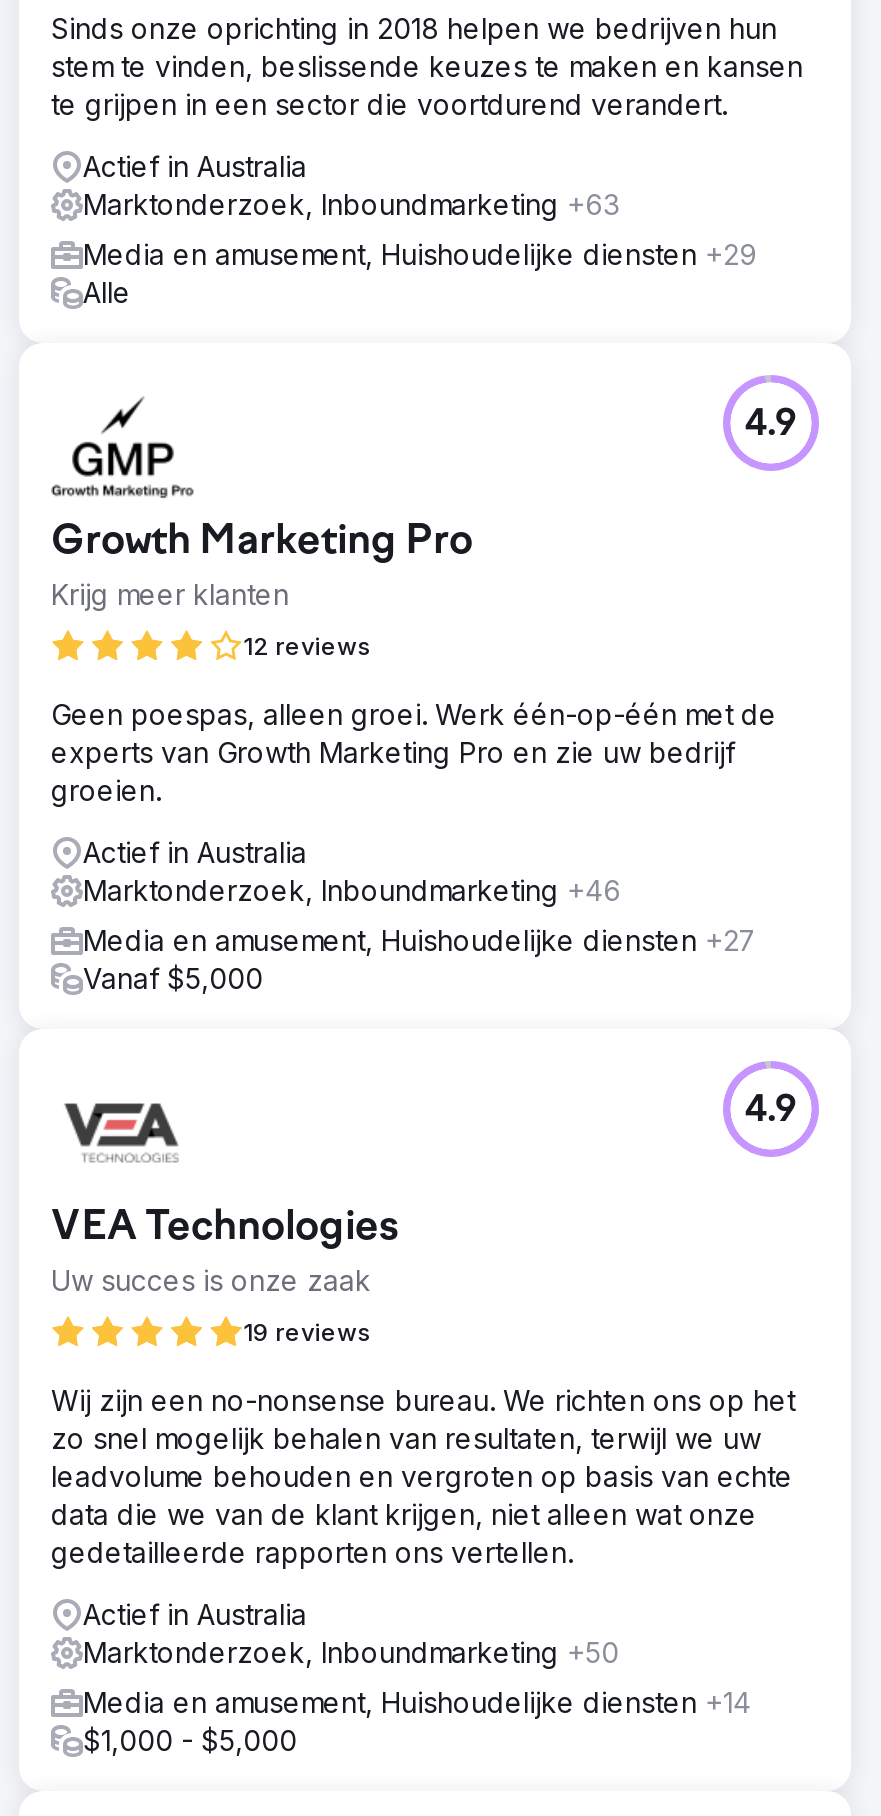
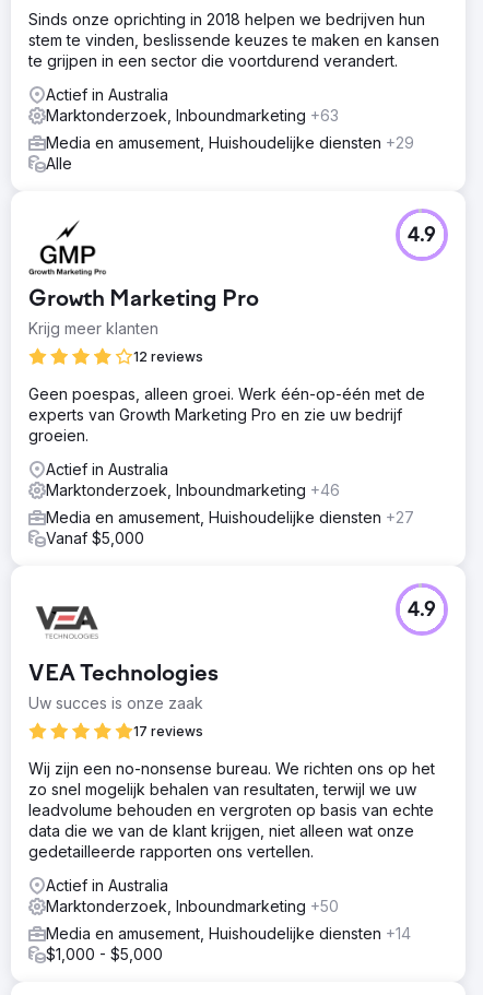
- 19 reviews
+ 17 reviews
